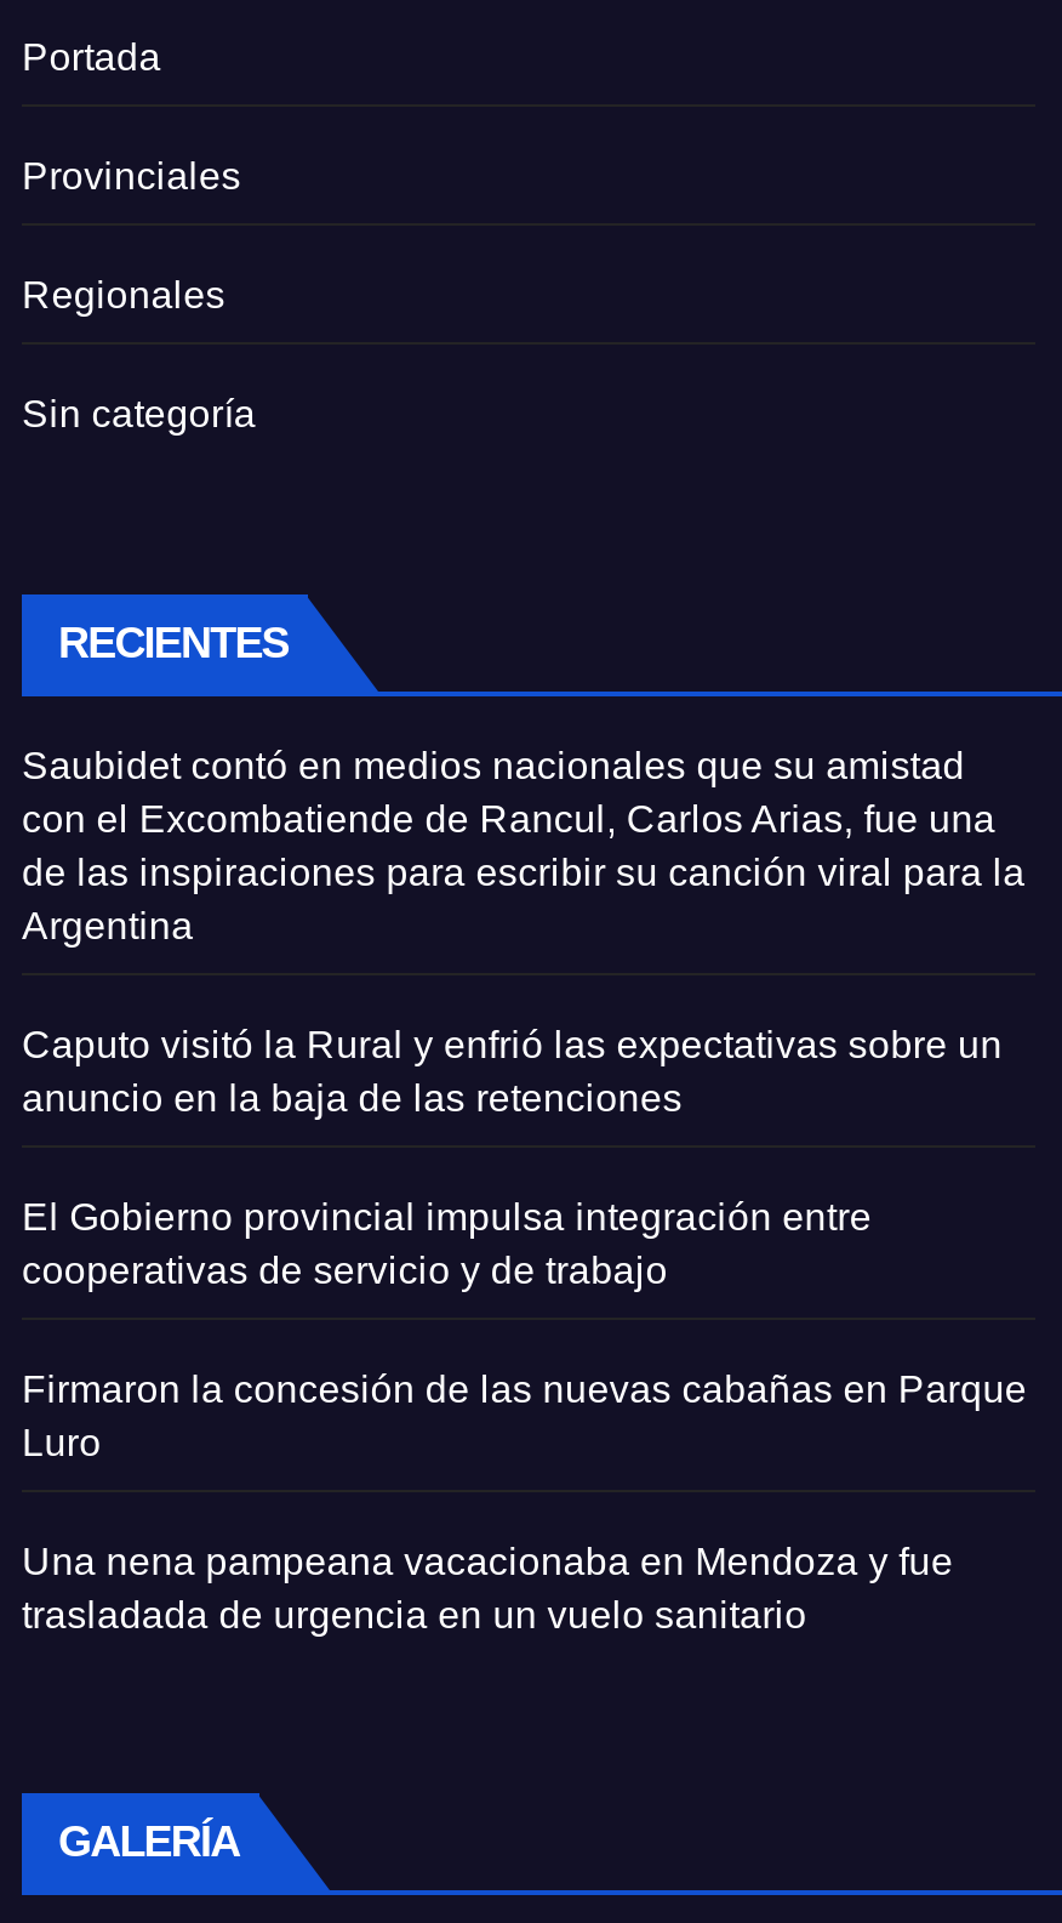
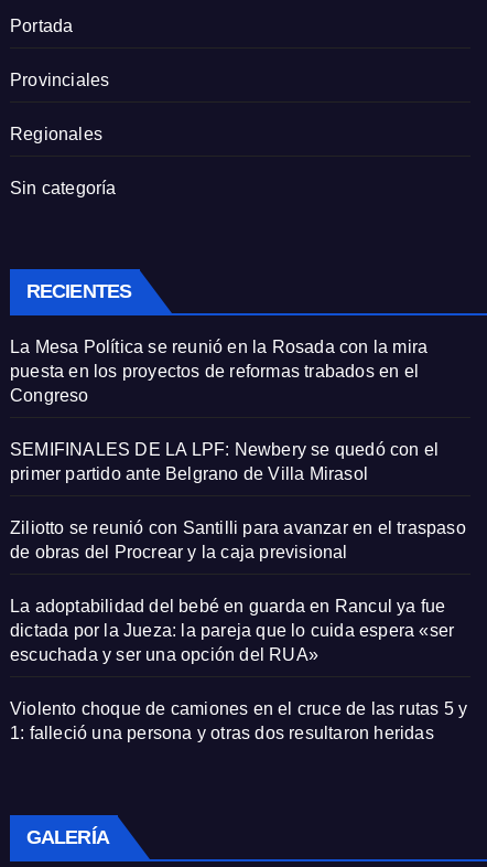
- Saubidet contó en medios nacionales que su amistad
- con el Excombatiende de Rancul, Carlos Arias, fue una
- de las inspiraciones para escribir su canción viral para la
- Argentina
+ La Mesa Política se reunió en la Rosada con la mira
+ puesta en los proyectos de reformas trabados en el
+ Congreso

- Caputo visitó la Rural y enfrió las expectativas sobre un
- anuncio en la baja de las retenciones
+ SEMIFINALES DE LA LPF: Newbery se quedó con el
+ primer partido ante Belgrano de Villa Mirasol

- El Gobierno provincial impulsa integración entre
- cooperativas de servicio y de trabajo
+ Ziliotto se reunió con Santilli para avanzar en el traspaso
+ de obras del Procrear y la caja previsional

- Firmaron la concesión de las nuevas cabañas en Parque
- Luro
+ La adoptabilidad del bebé en guarda en Rancul ya fue
+ dictada por la Jueza: la pareja que lo cuida espera «ser
+ escuchada y ser una opción del RUA»

- Una nena pampeana vacacionaba en Mendoza y fue
- trasladada de urgencia en un vuelo sanitario
+ Violento choque de camiones en el cruce de las rutas 5 y
+ 1: falleció una persona y otras dos resultaron heridas
